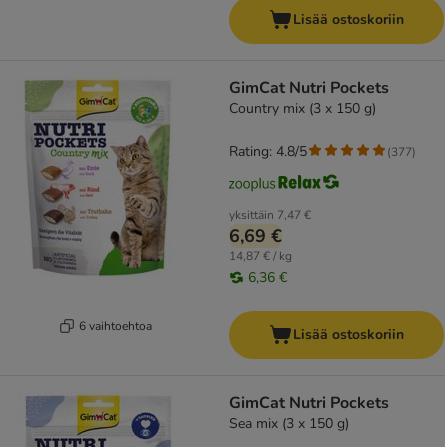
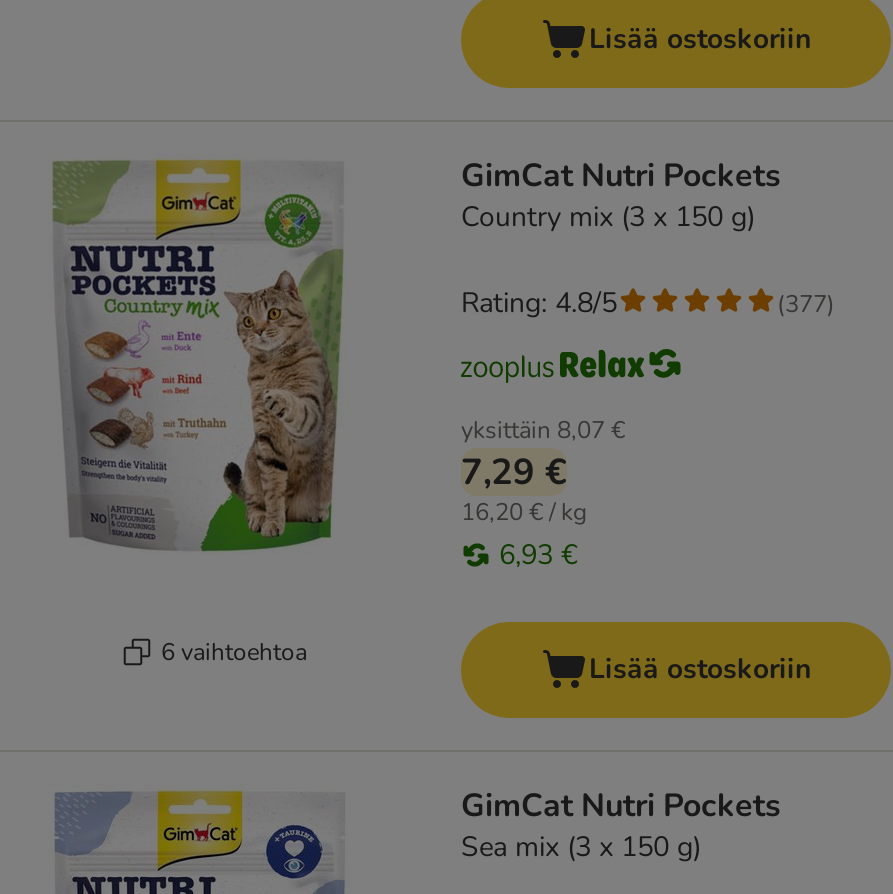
- yksittäin 7,47 €
+ yksittäin 8,07 €

- 6,69 €
+ 7,29 €

- 14,87 € / kg
+ 16,20 € / kg

- 6,36 €
+ 6,93 €
